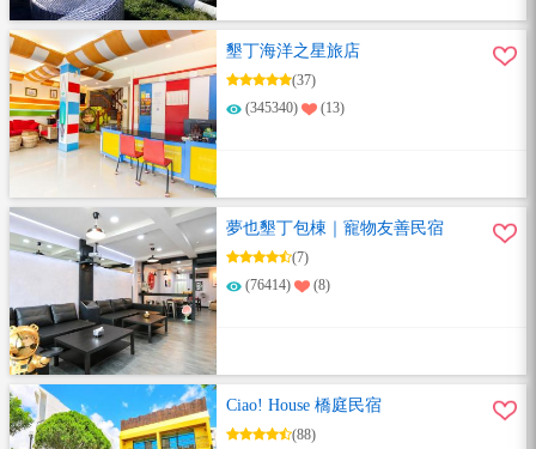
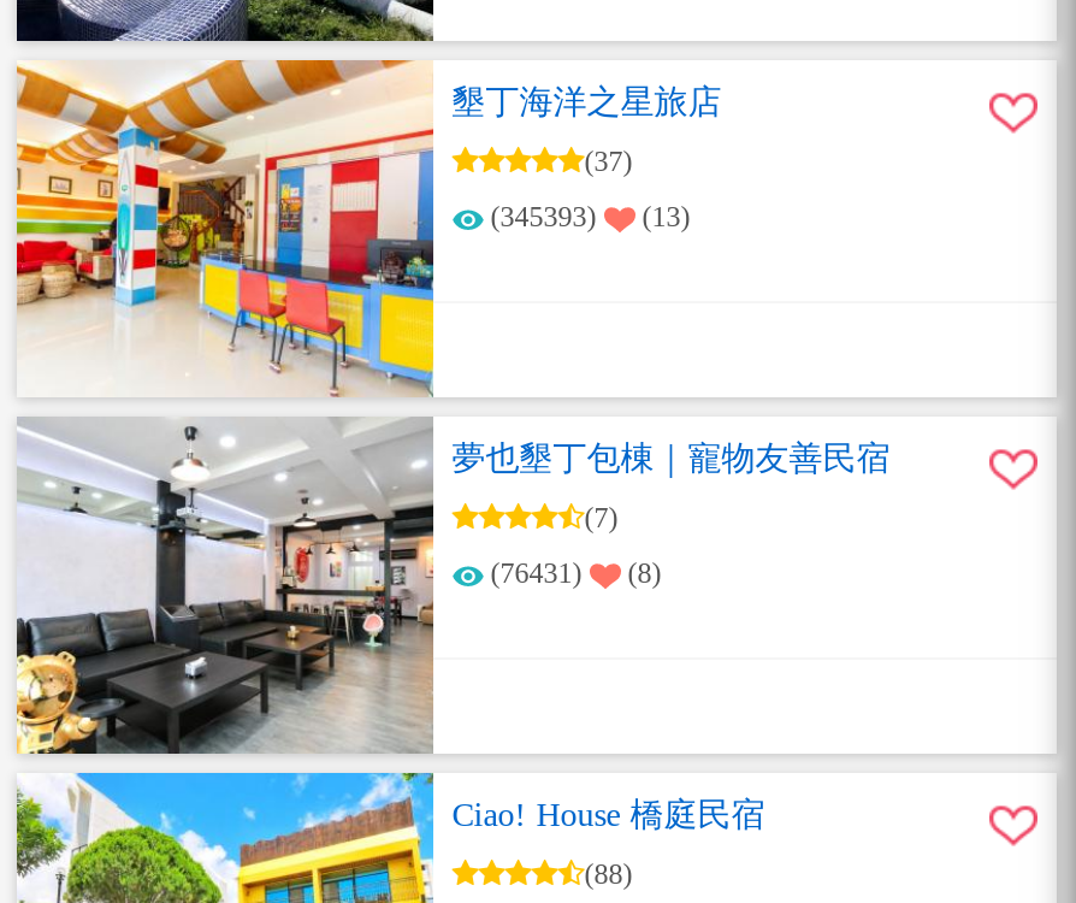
- (345340) (13)
+ (345393) (13)

- (76414) (8)
+ (76431) (8)
